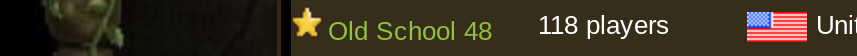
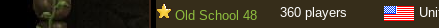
- Old School 48 118 players
+ Old School 48 360 players
